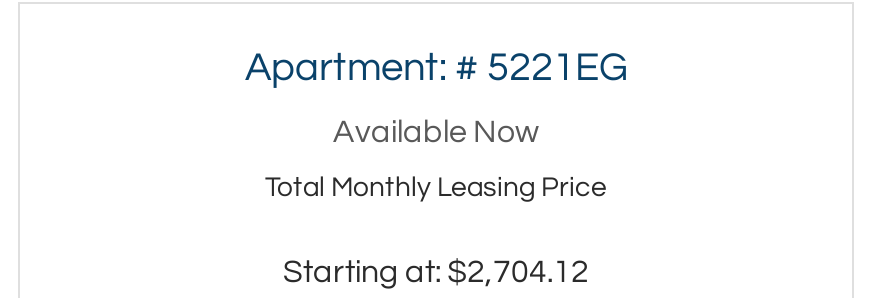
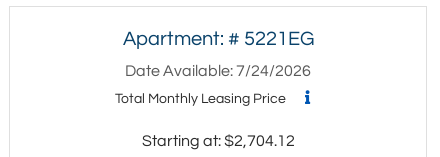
- Available Now
+ Date Available: 7/24/2026
